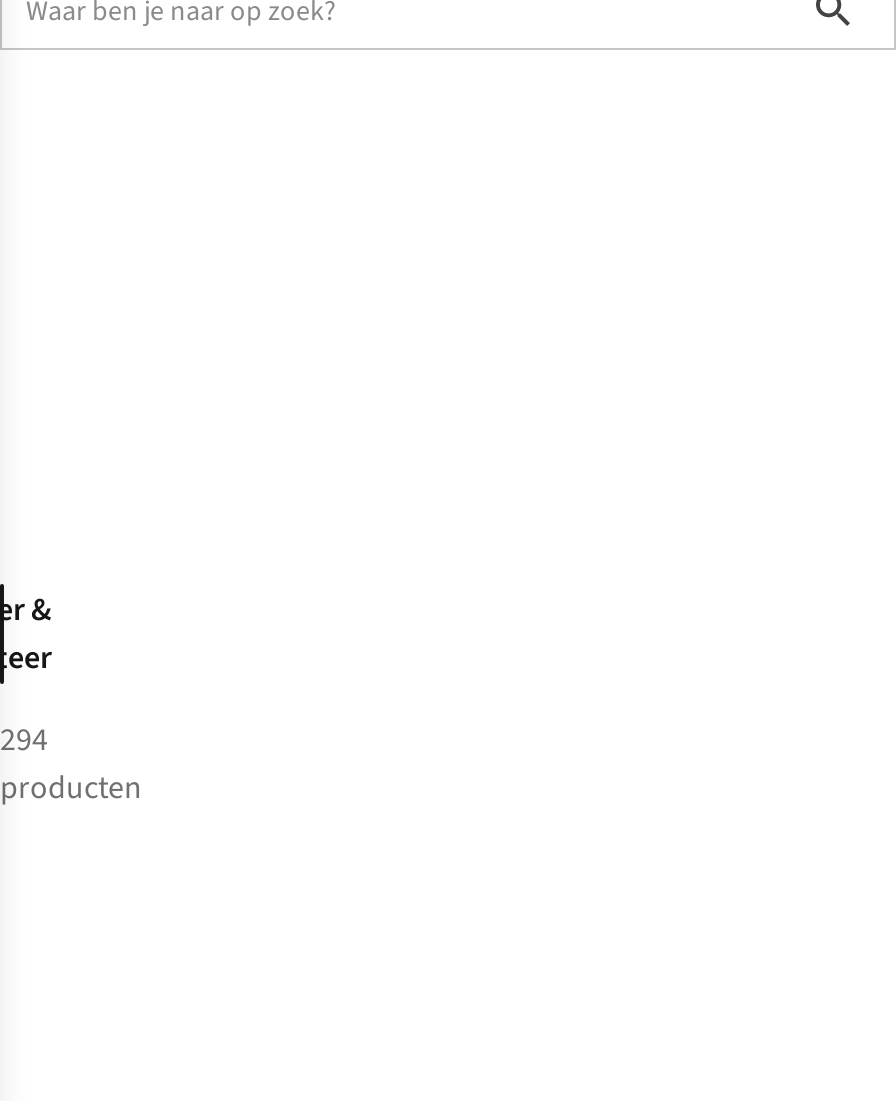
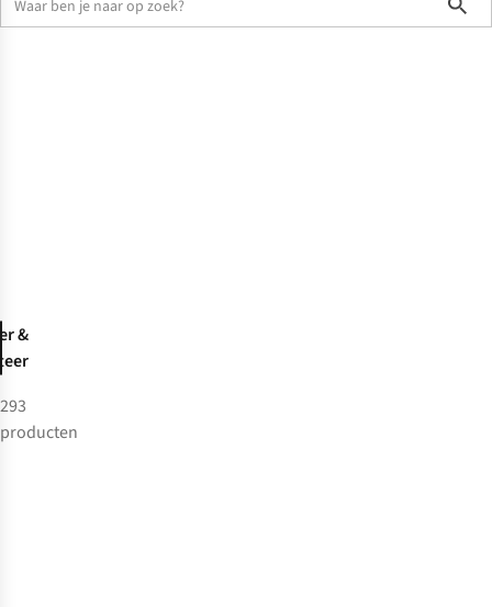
- 294
+ 293
